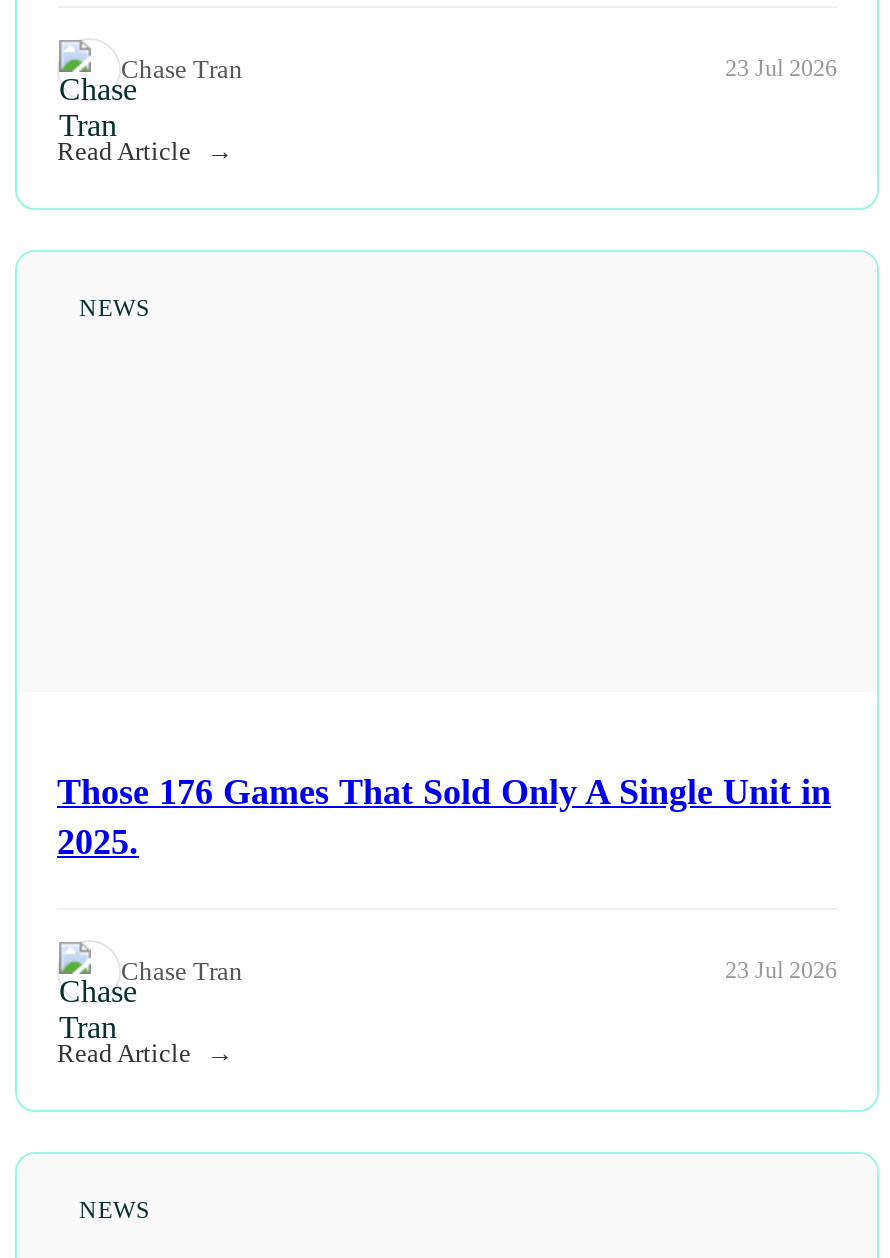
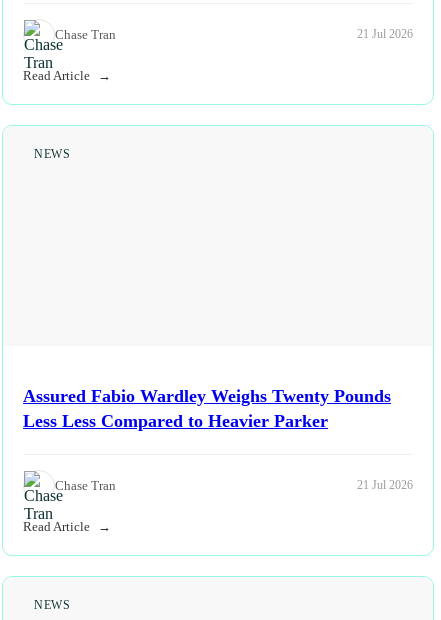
- 23 Jul 2026
+ 21 Jul 2026

- Those 176 Games That Sold Only A Single Unit in
- 2025.
+ Assured Fabio Wardley Weighs Twenty Pounds
+ Less Less Compared to Heavier Parker

- 23 Jul 2026
+ 21 Jul 2026
